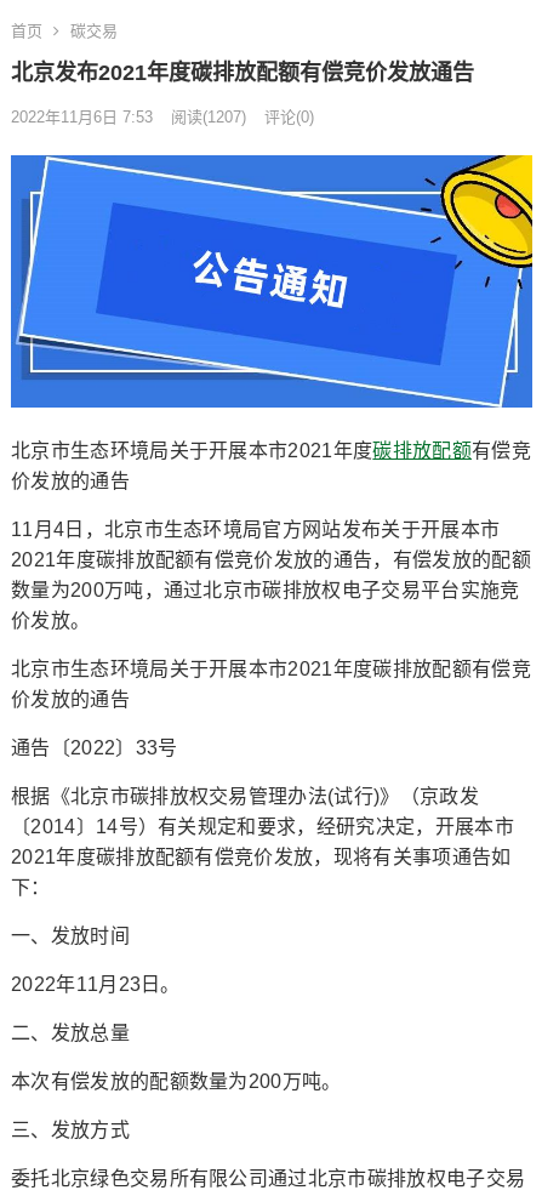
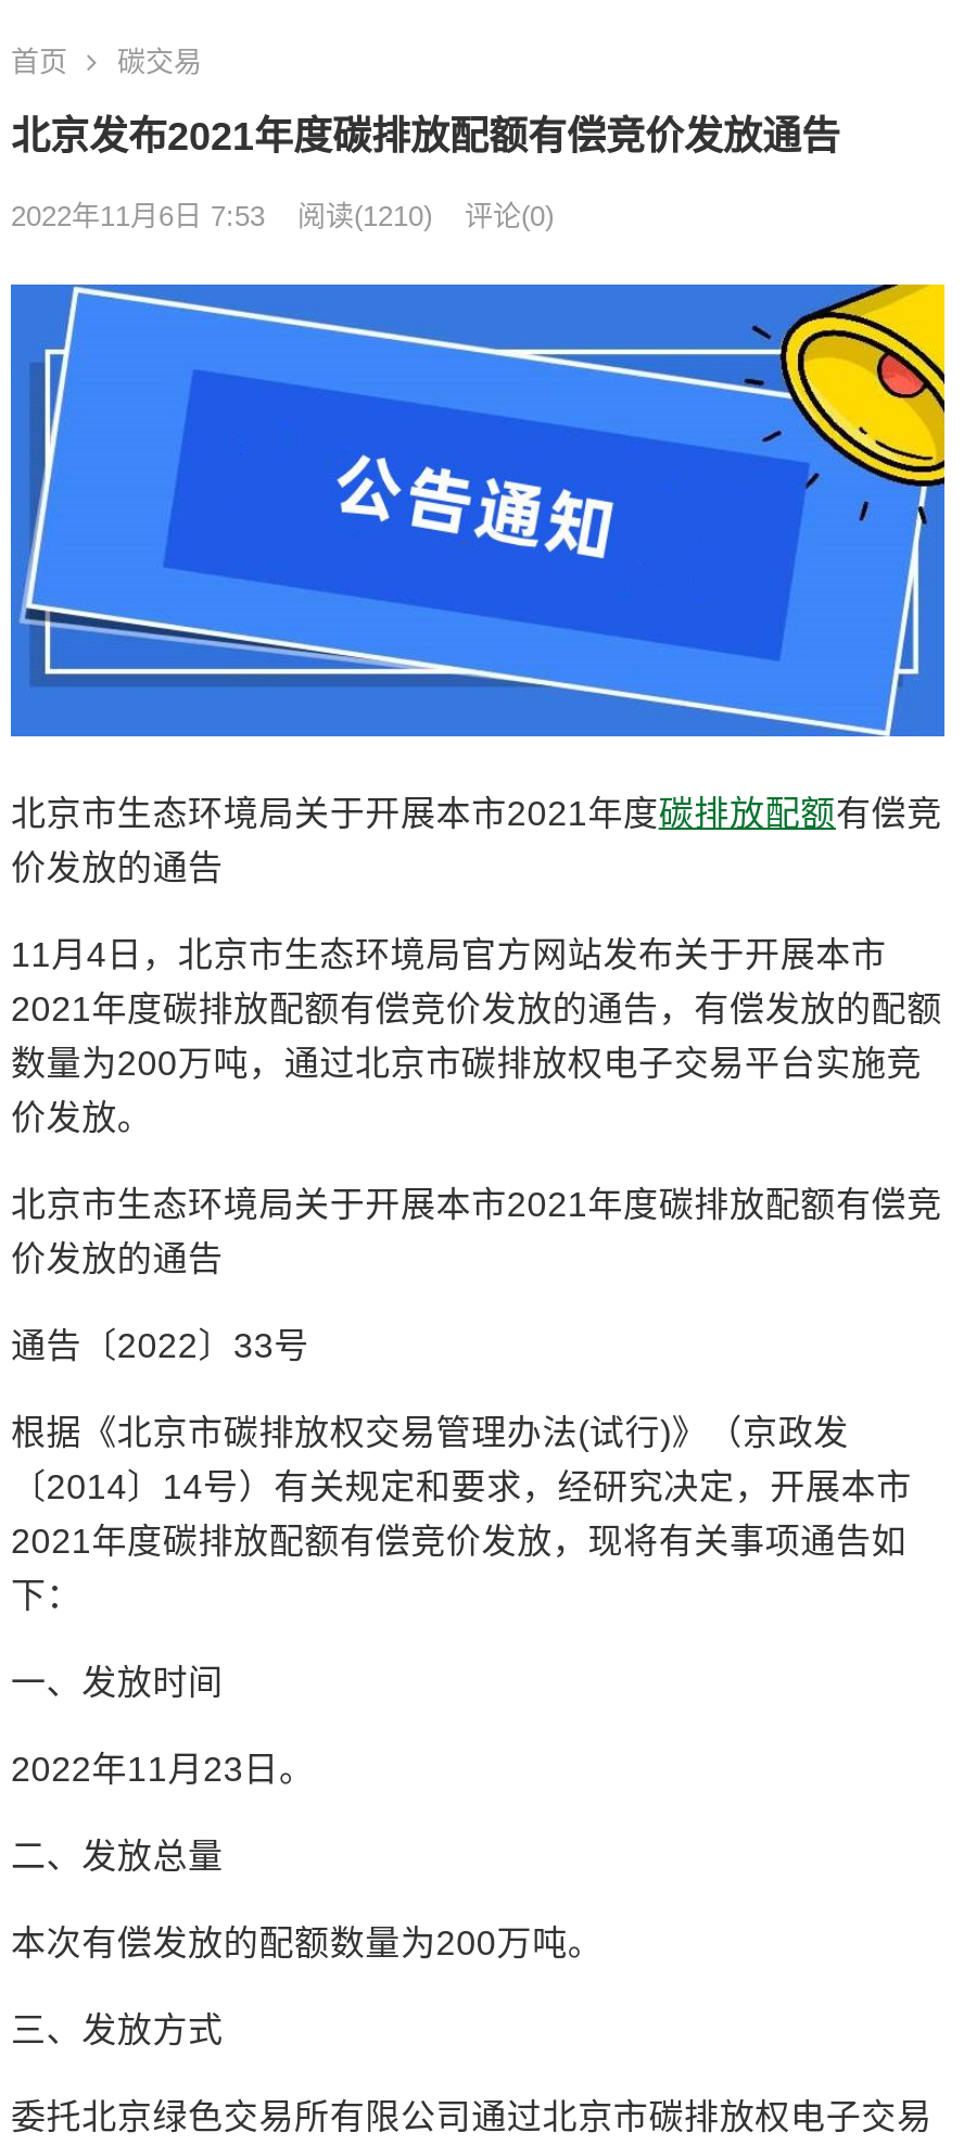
- 2022年11月6日 7:53 阅读(1207) 评论(0)
+ 2022年11月6日 7:53 阅读(1210) 评论(0)
